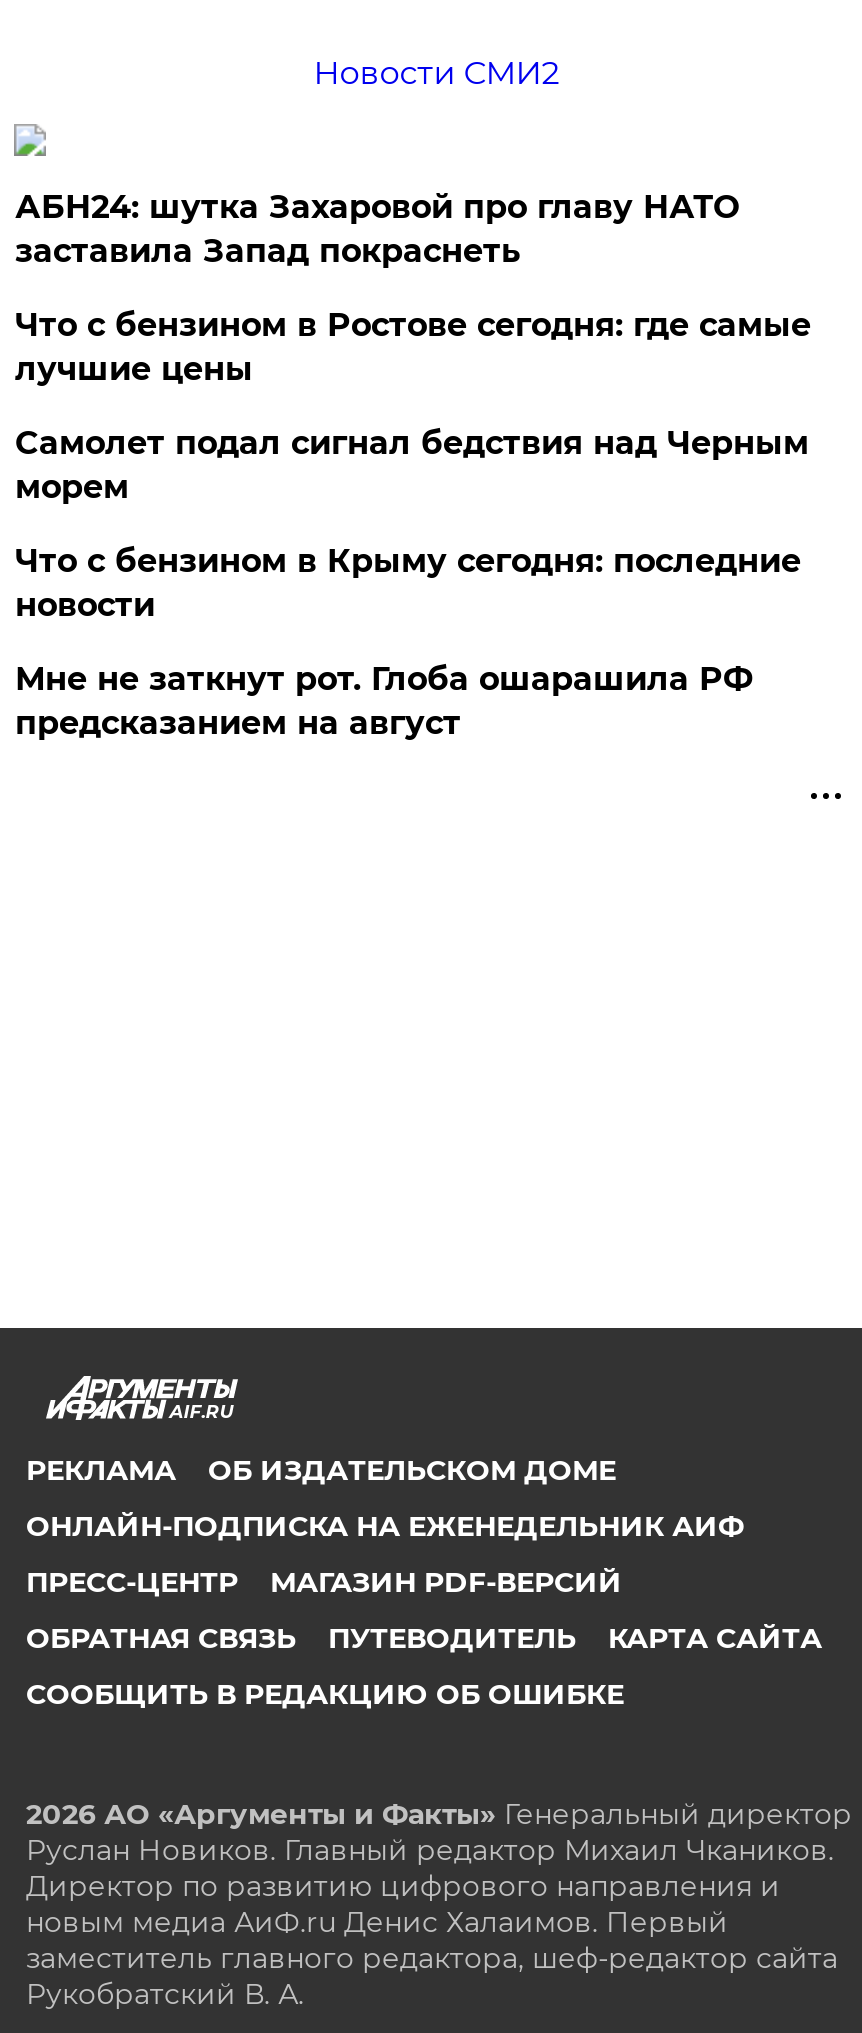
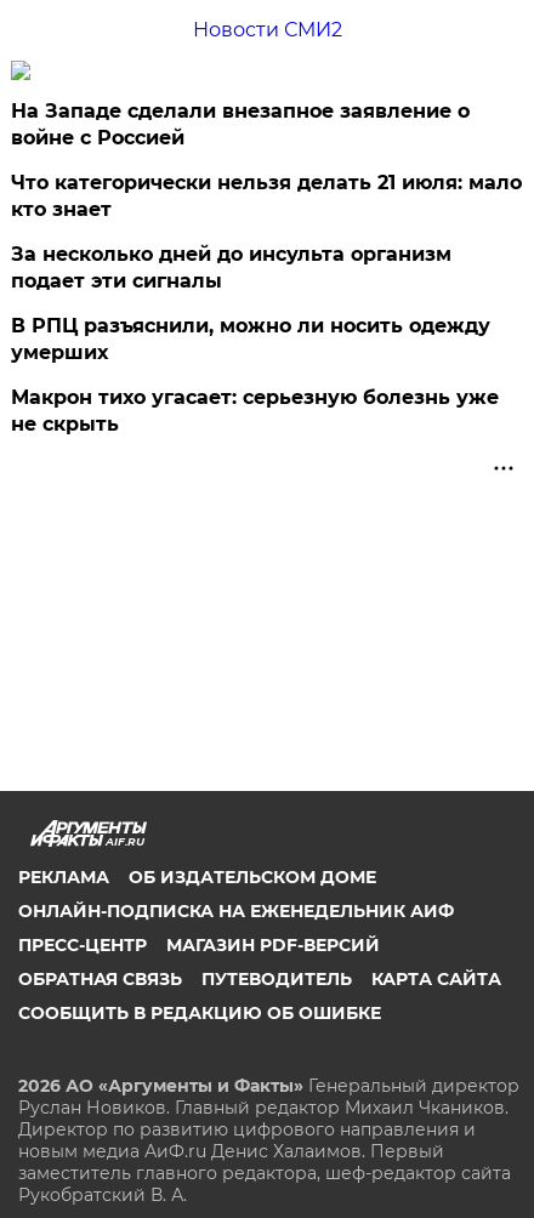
- АБН24: шутка Захаровой про главу НАТО
- заставила Запад покраснеть
+ На Западе сделали внезапное заявление о
+ войне с Россией

- Что с бензином в Ростове сегодня: где самые
- лучшие цены
+ Что категорически нельзя делать 21 июля: мало
+ кто знает

- Самолет подал сигнал бедствия над Черным
- морем
+ За несколько дней до инсульта организм
+ подает эти сигналы

- Что с бензином в Крыму сегодня: последние
- новости
+ В РПЦ разъяснили, можно ли носить одежду
+ умерших

- Мне не заткнут рот. Глоба ошарашила РФ
- предсказанием на август
+ Макрон тихо угасает: серьезную болезнь уже
+ не скрыть
